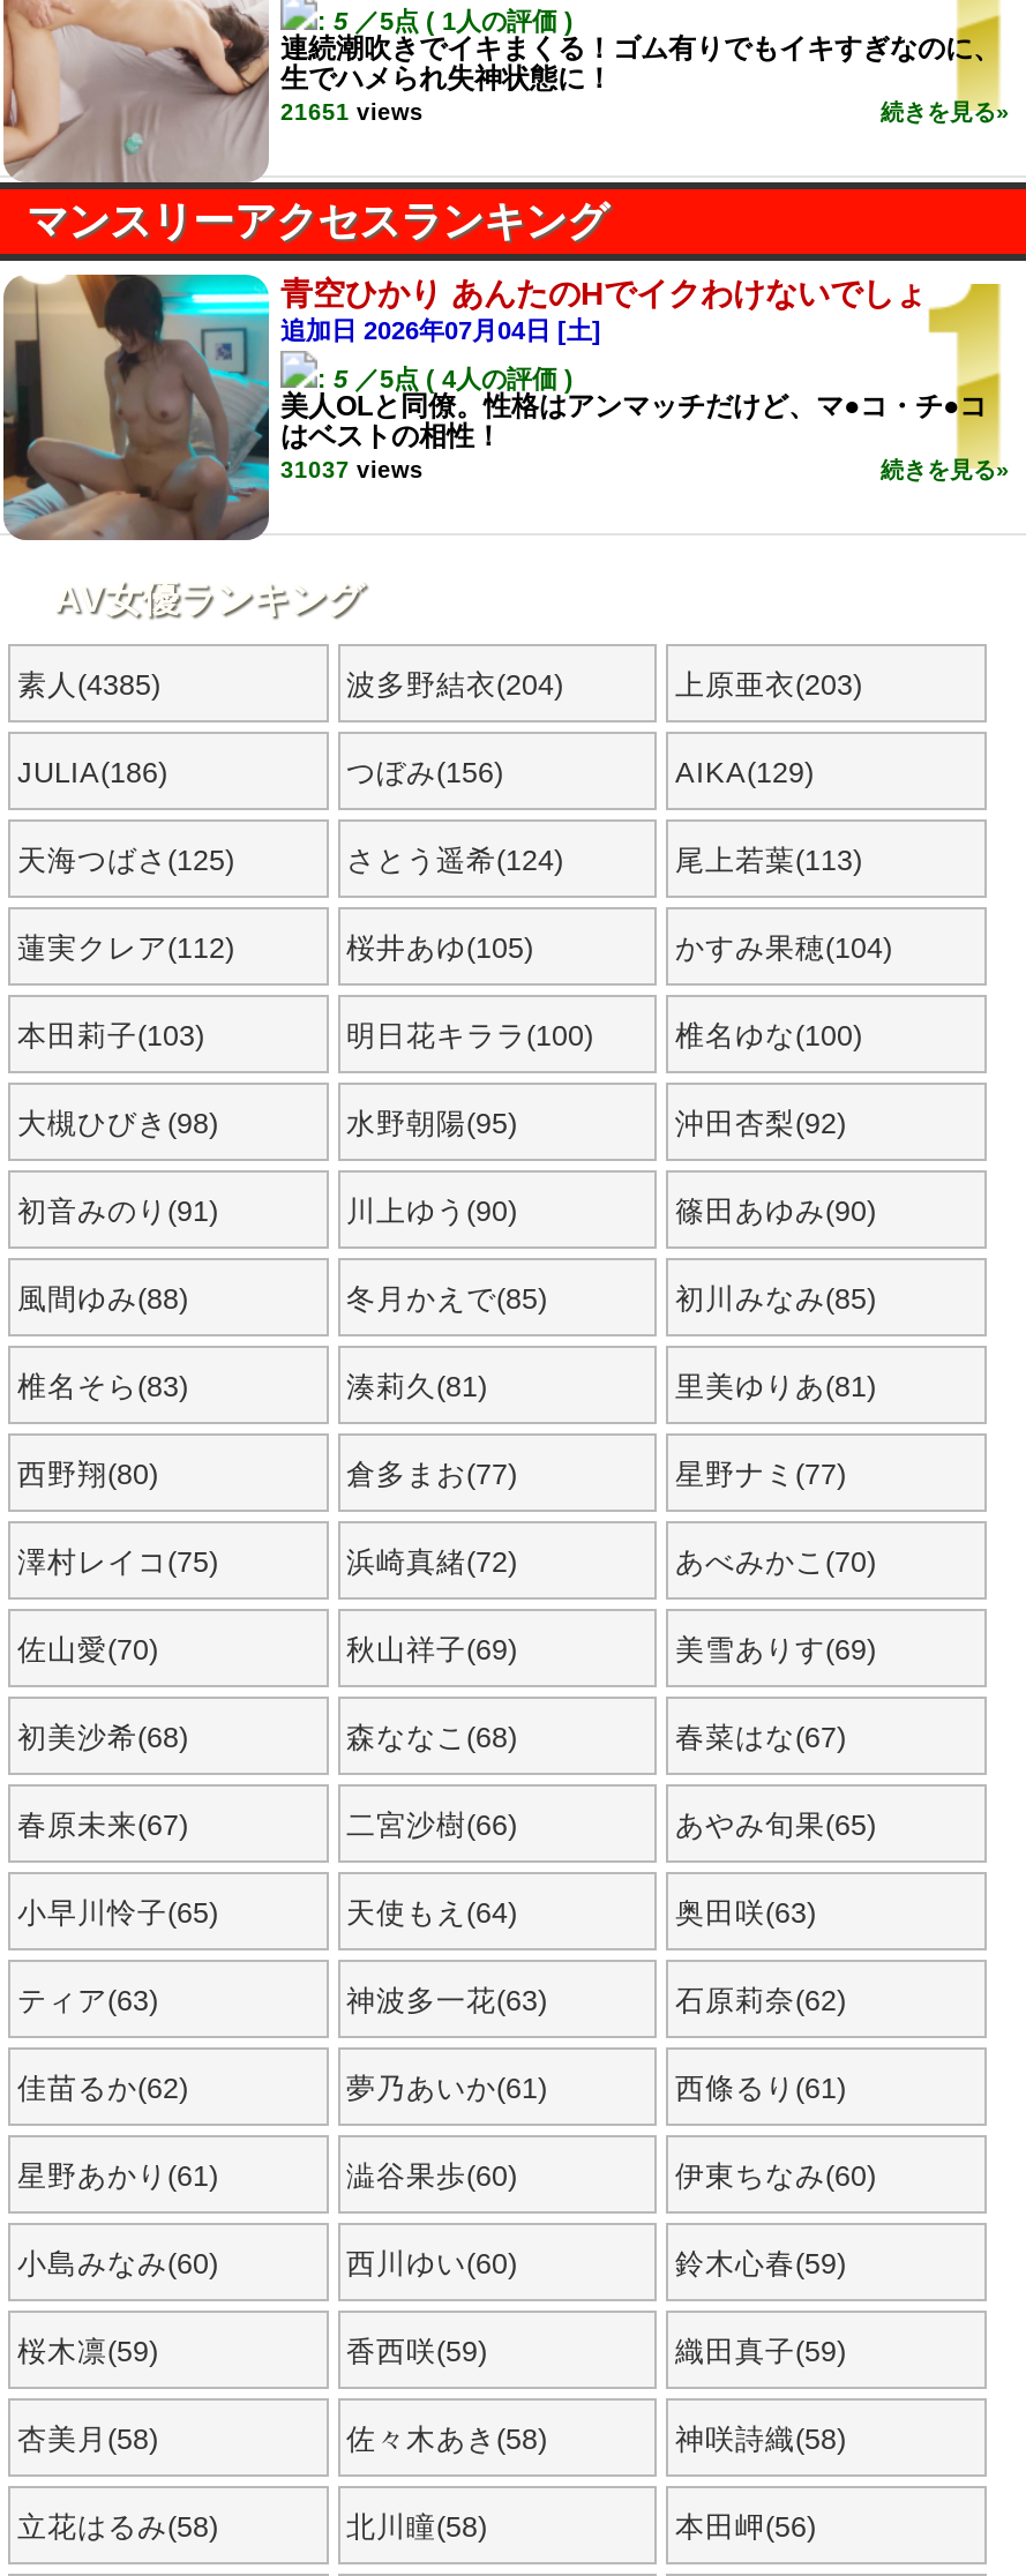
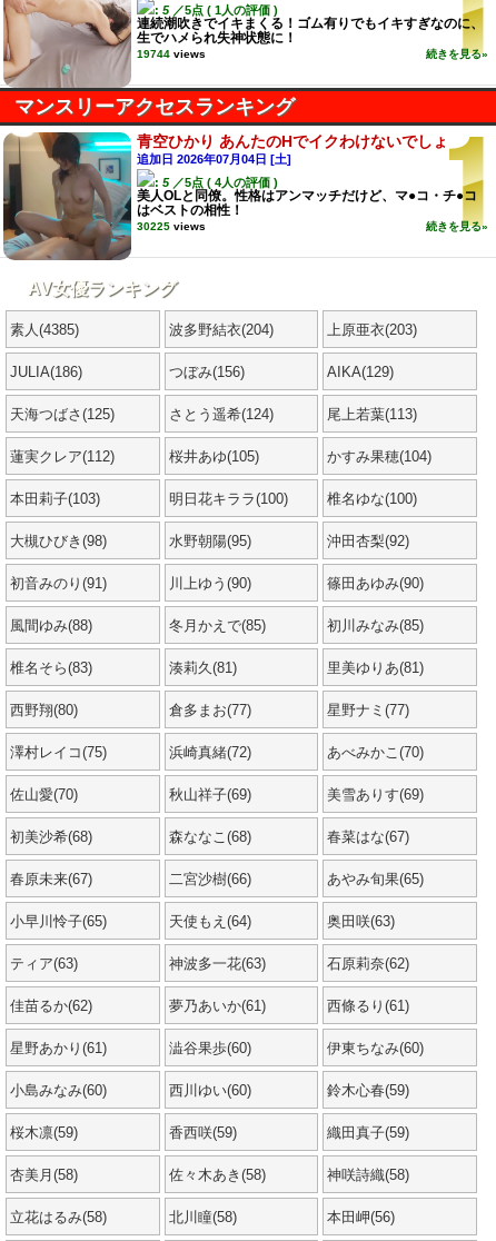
- 21651 views
+ 19744 views

- 31037 views
+ 30225 views
